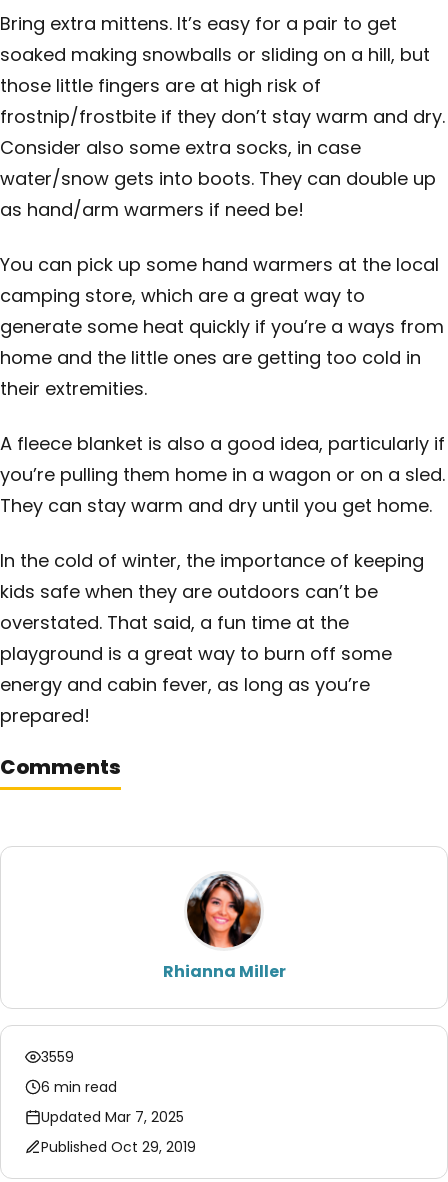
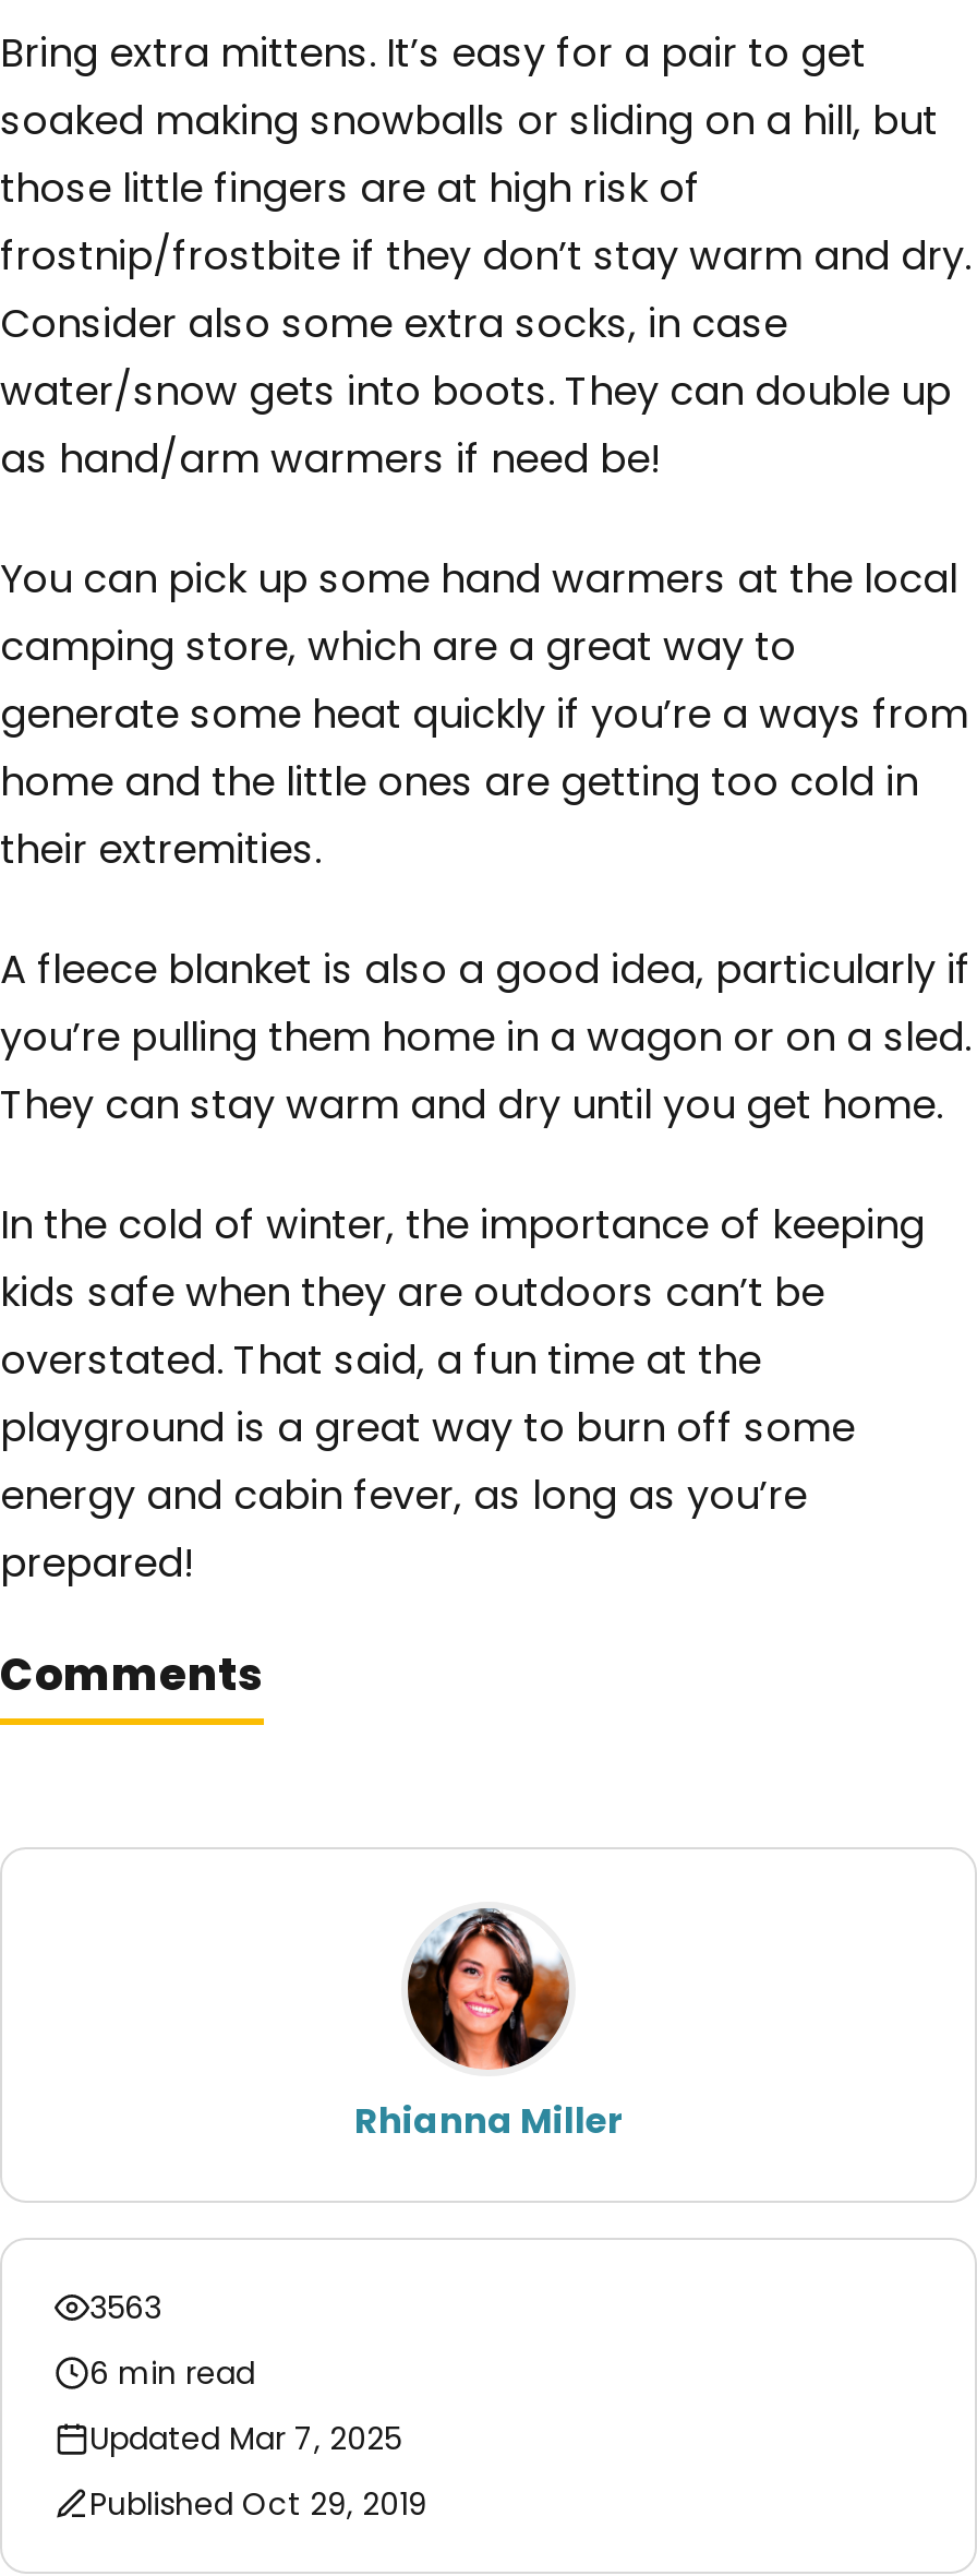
- 3559
+ 3563
